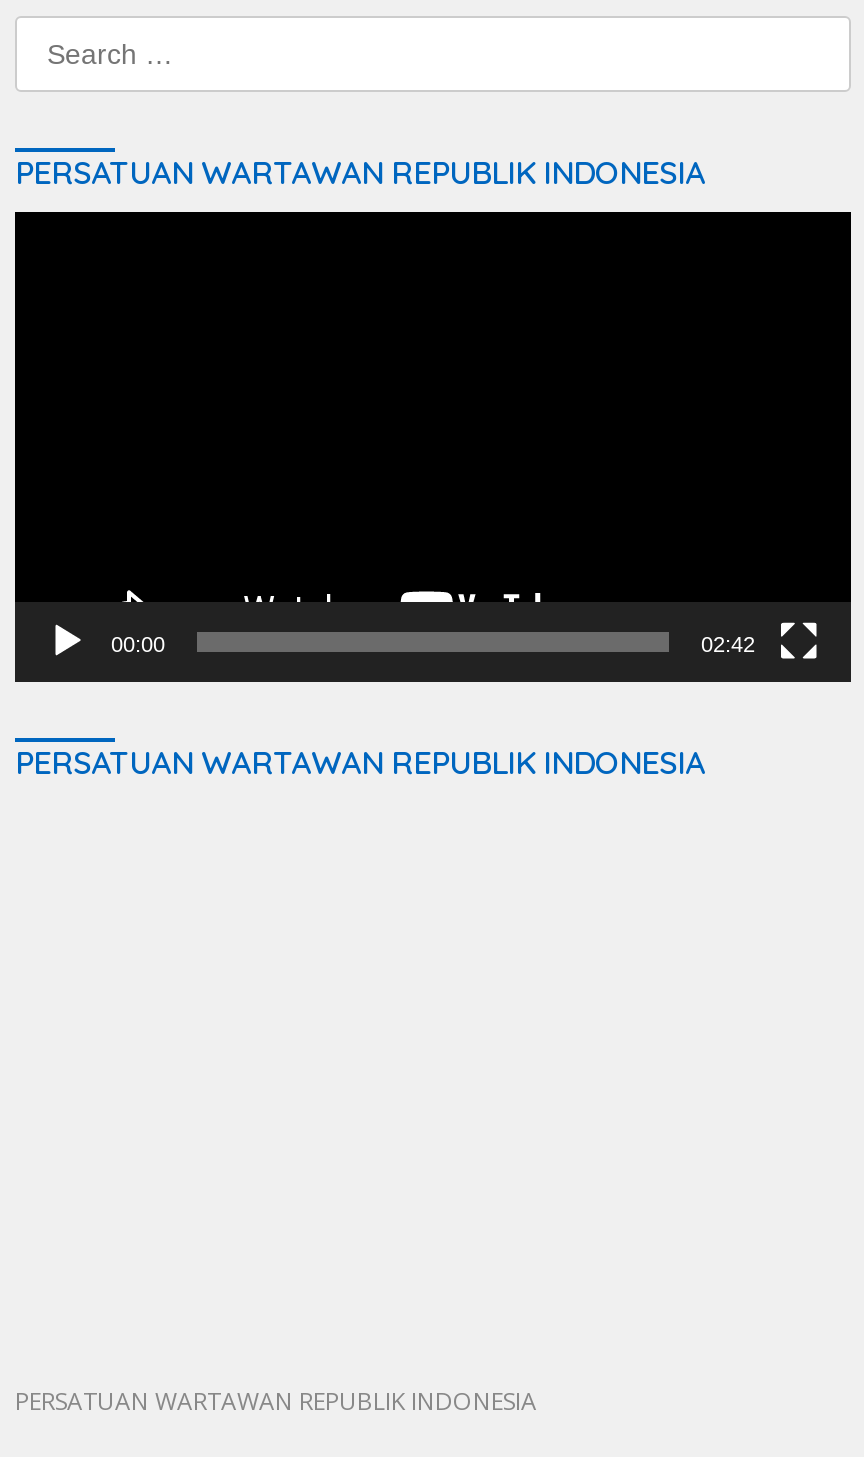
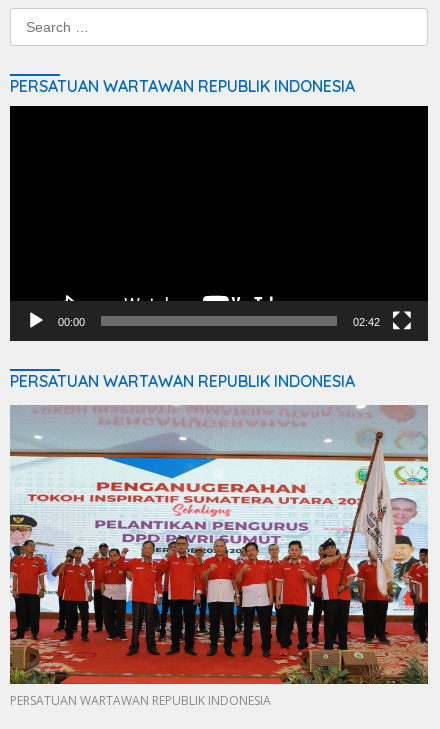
+ [image]
